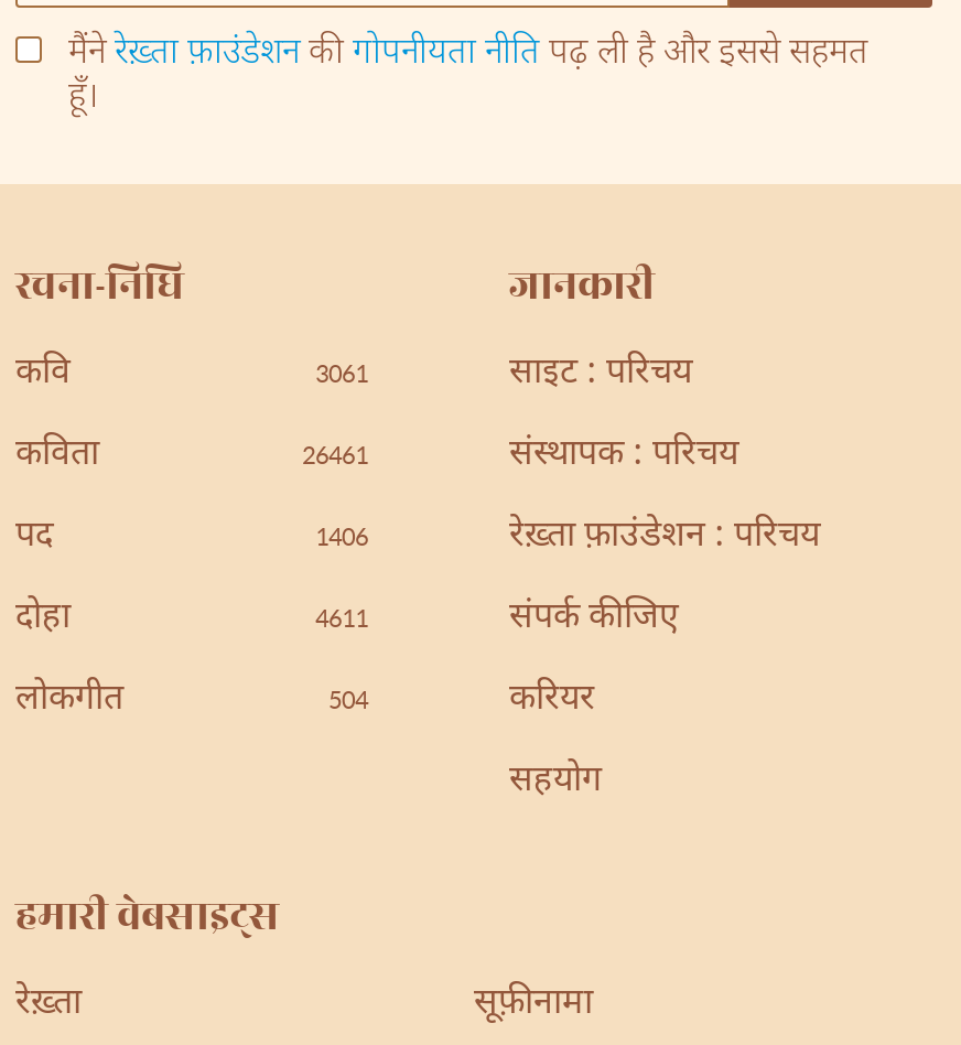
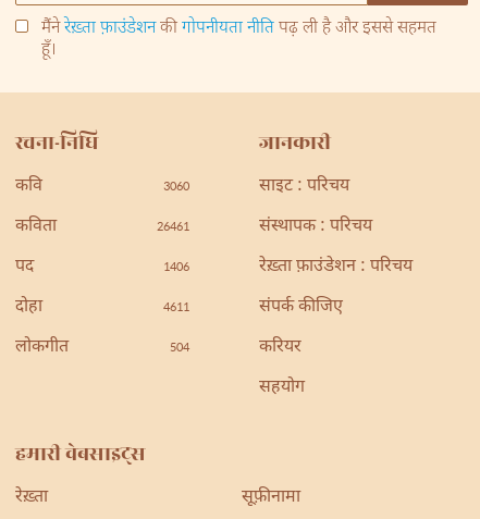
- 3061
+ 3060
